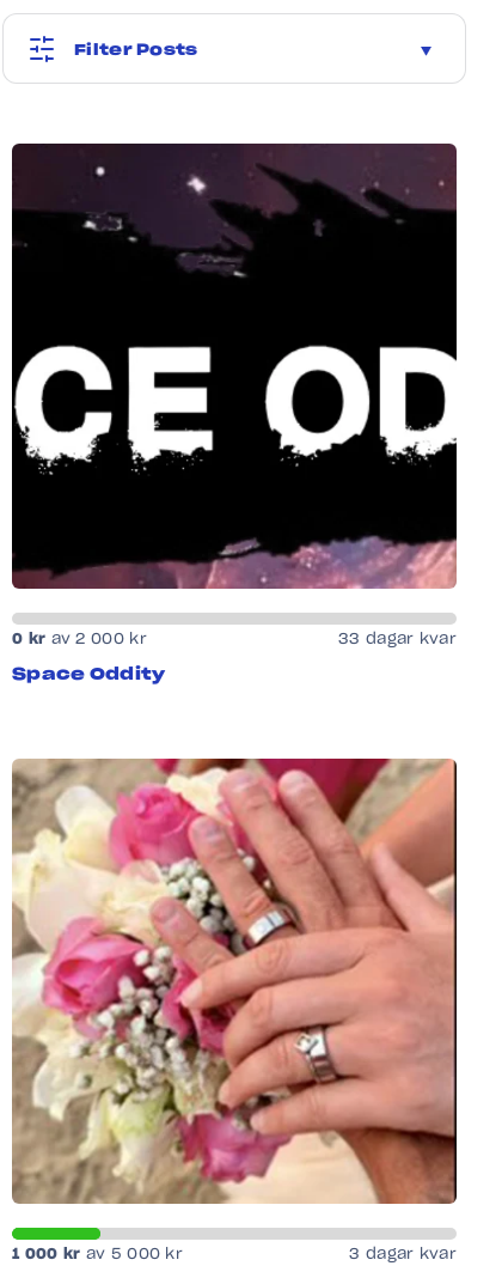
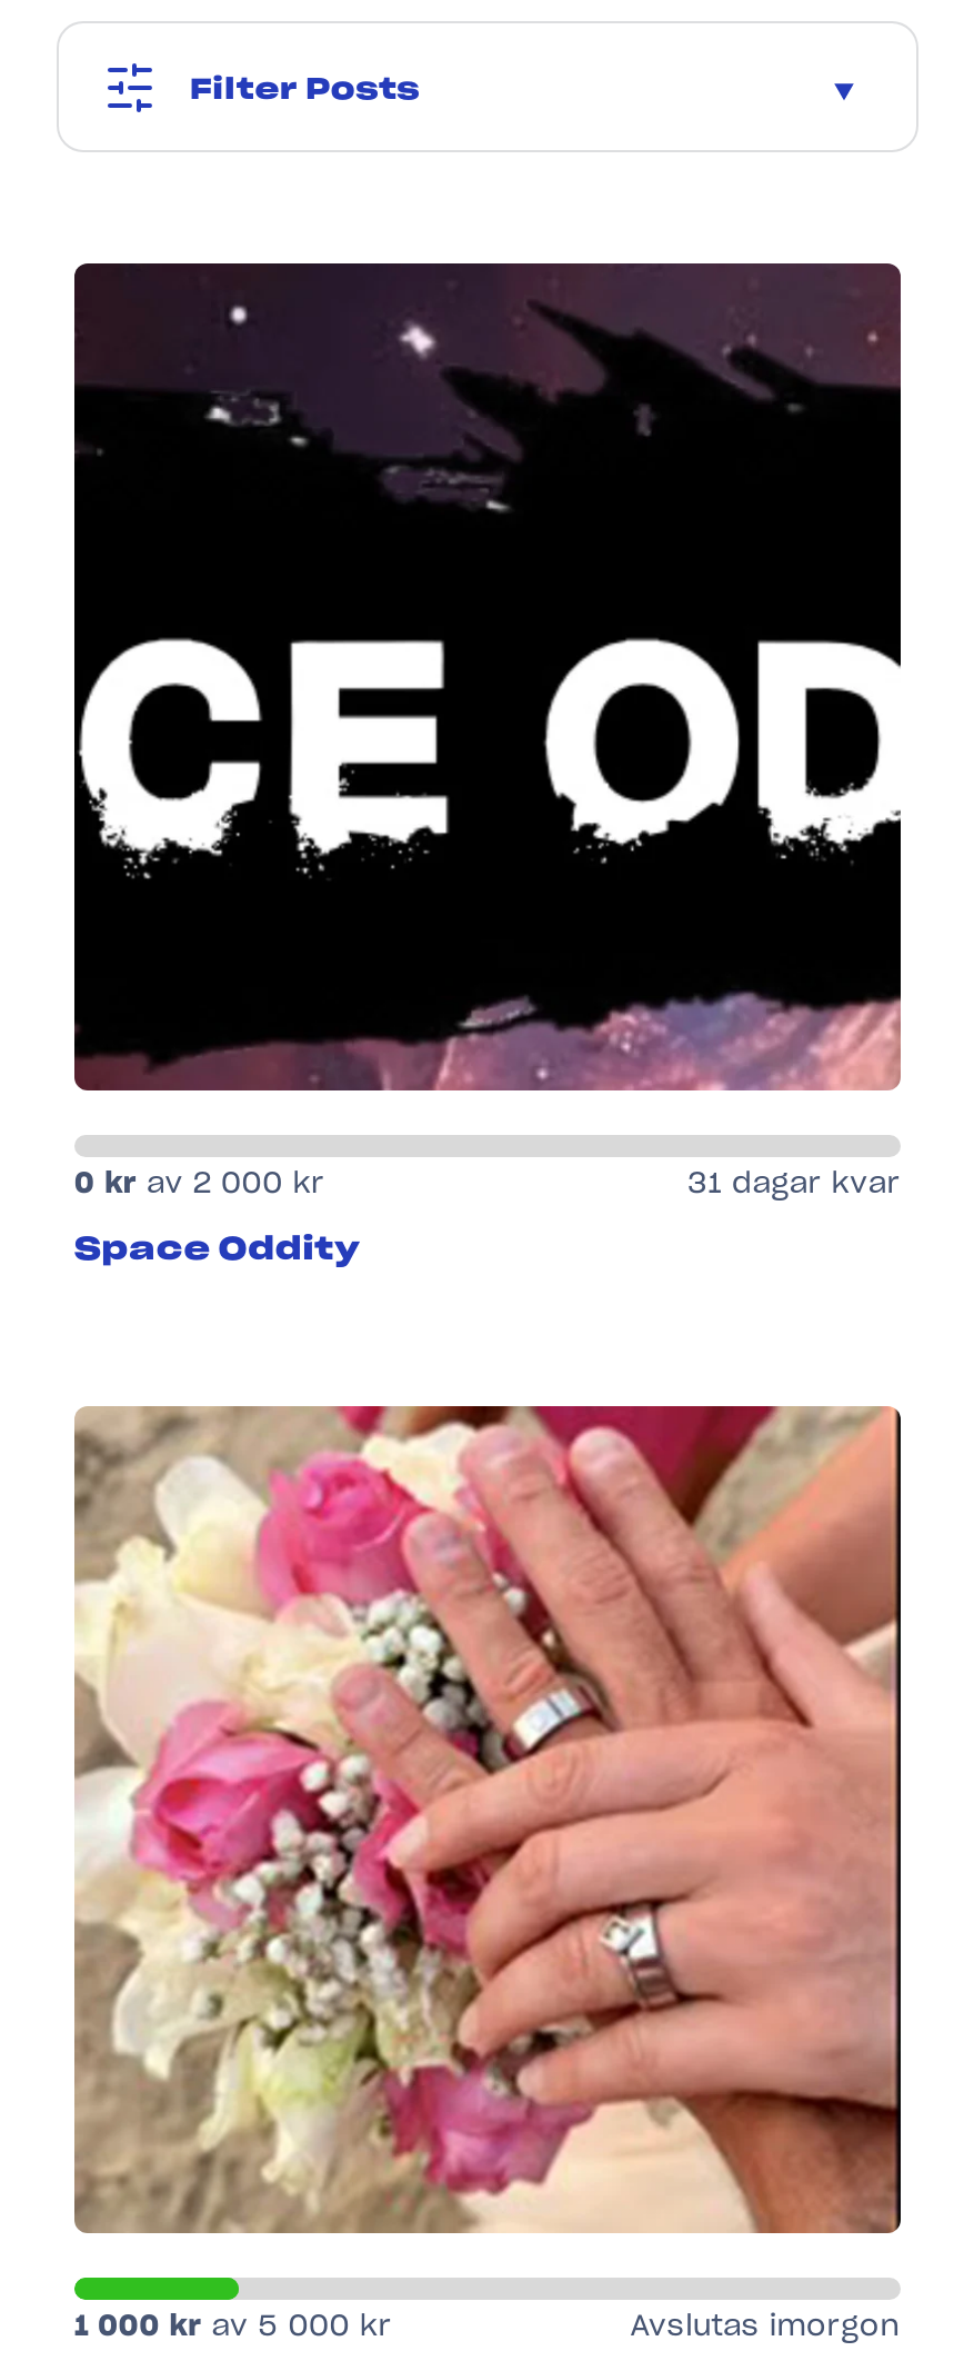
- 33 dagar kvar
+ 31 dagar kvar

- 3 dagar kvar
+ Avslutas imorgon
